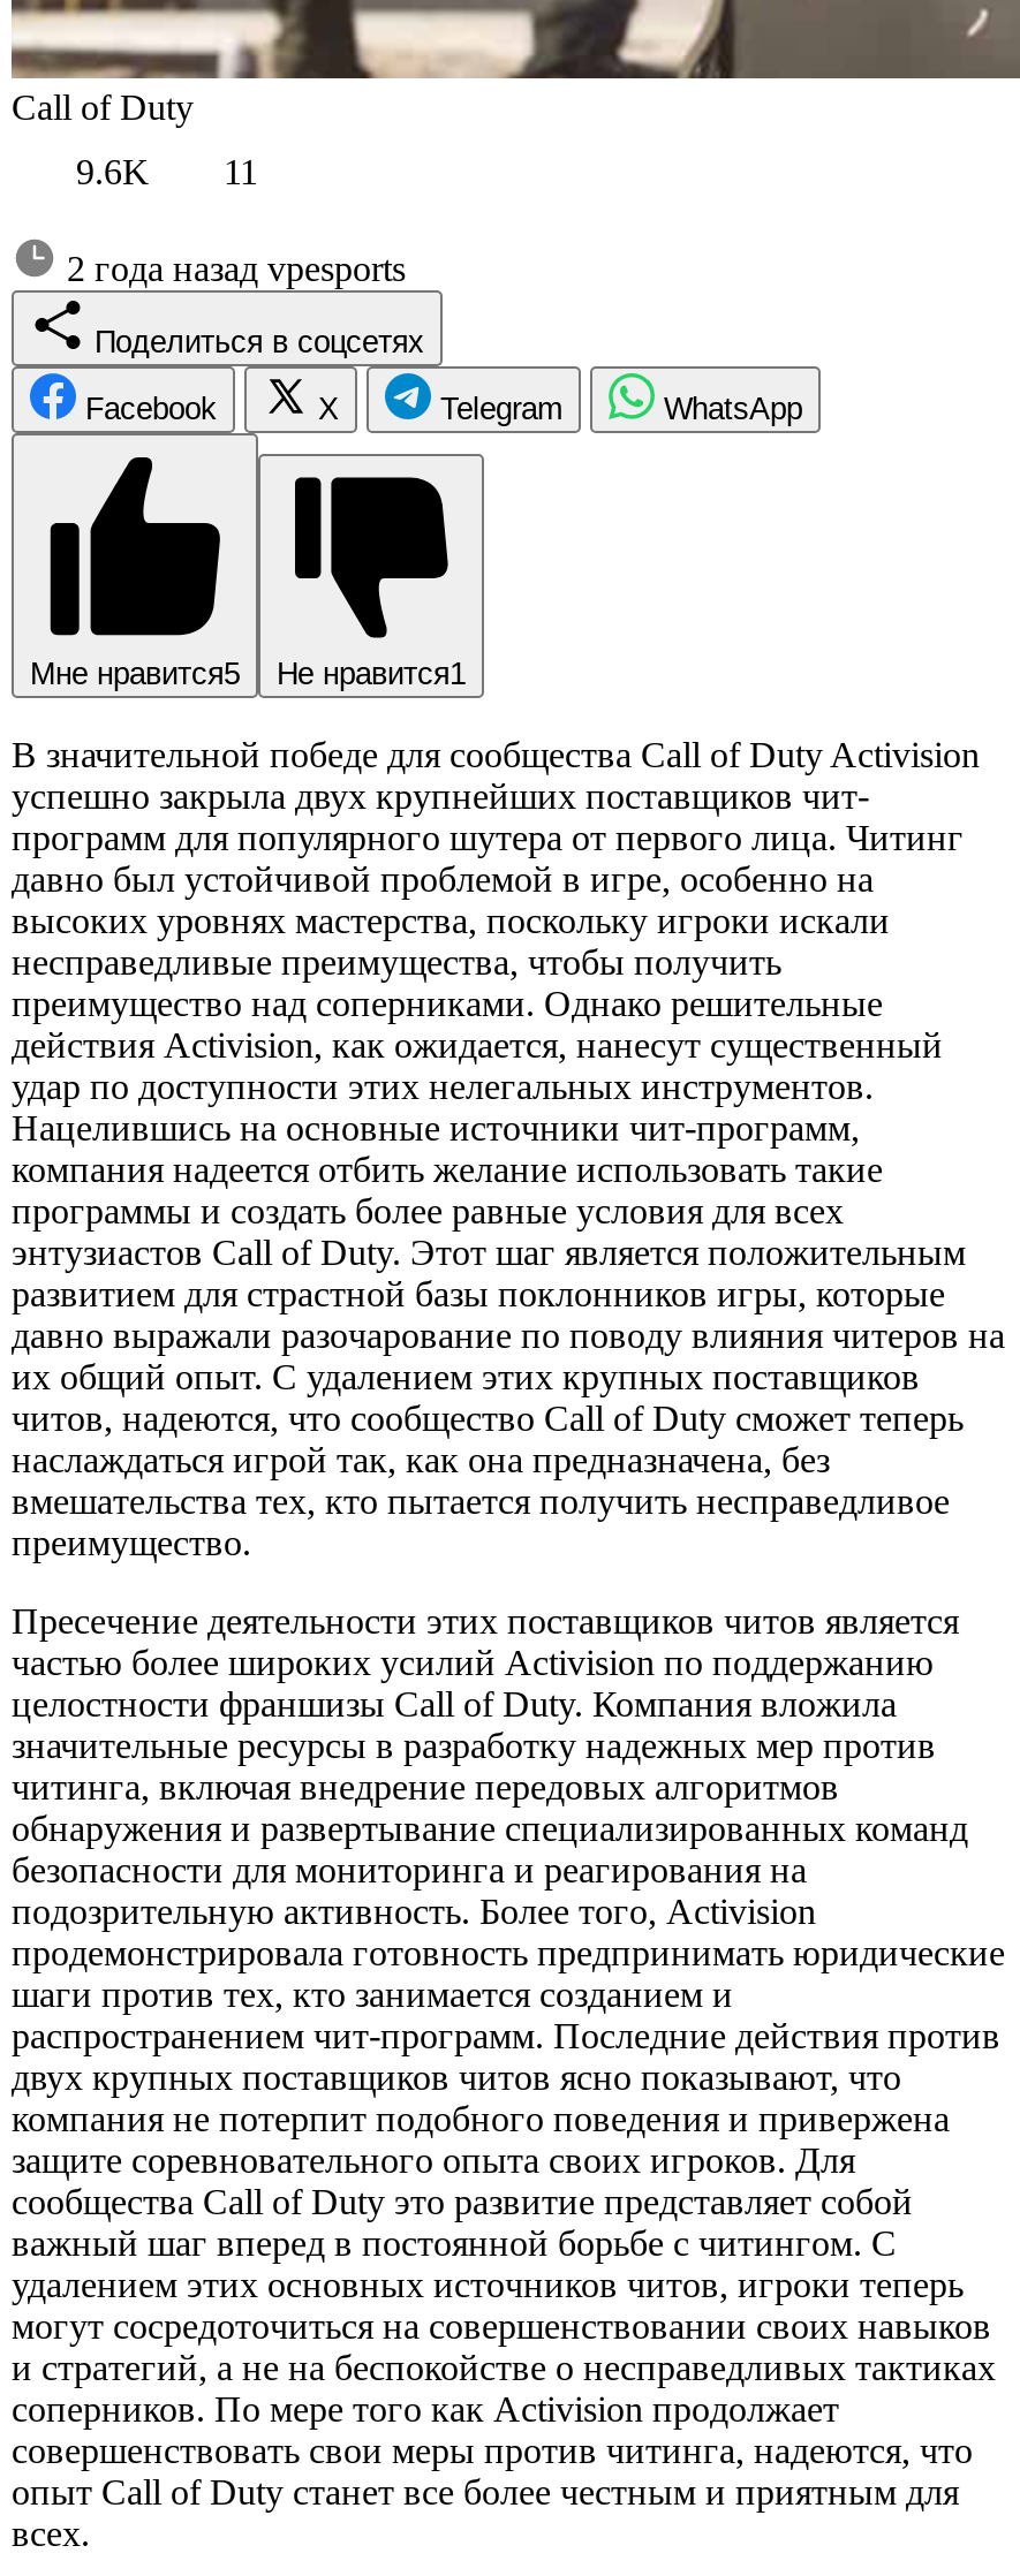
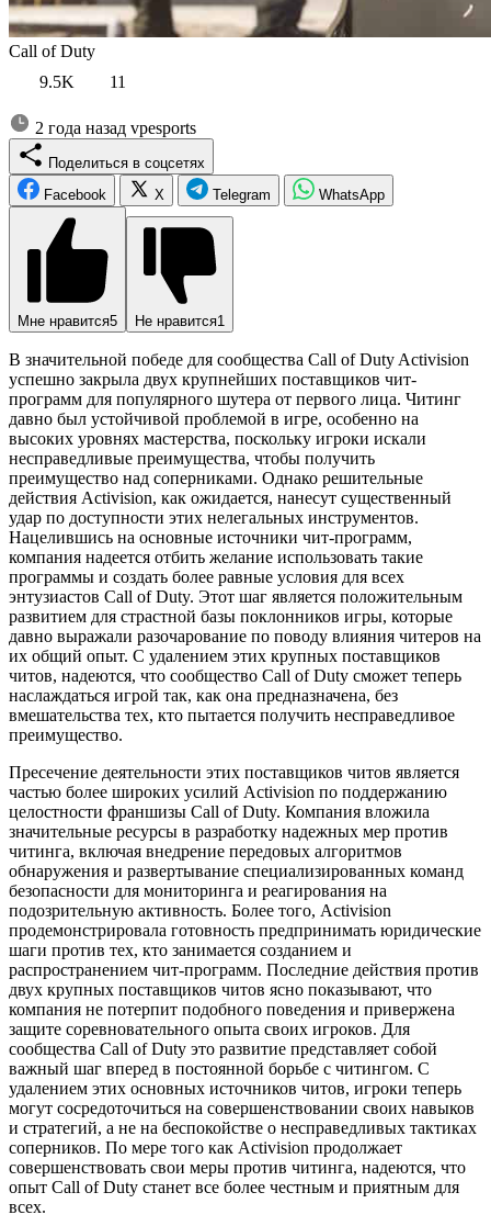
- 9.6K 11
+ 9.5K 11
